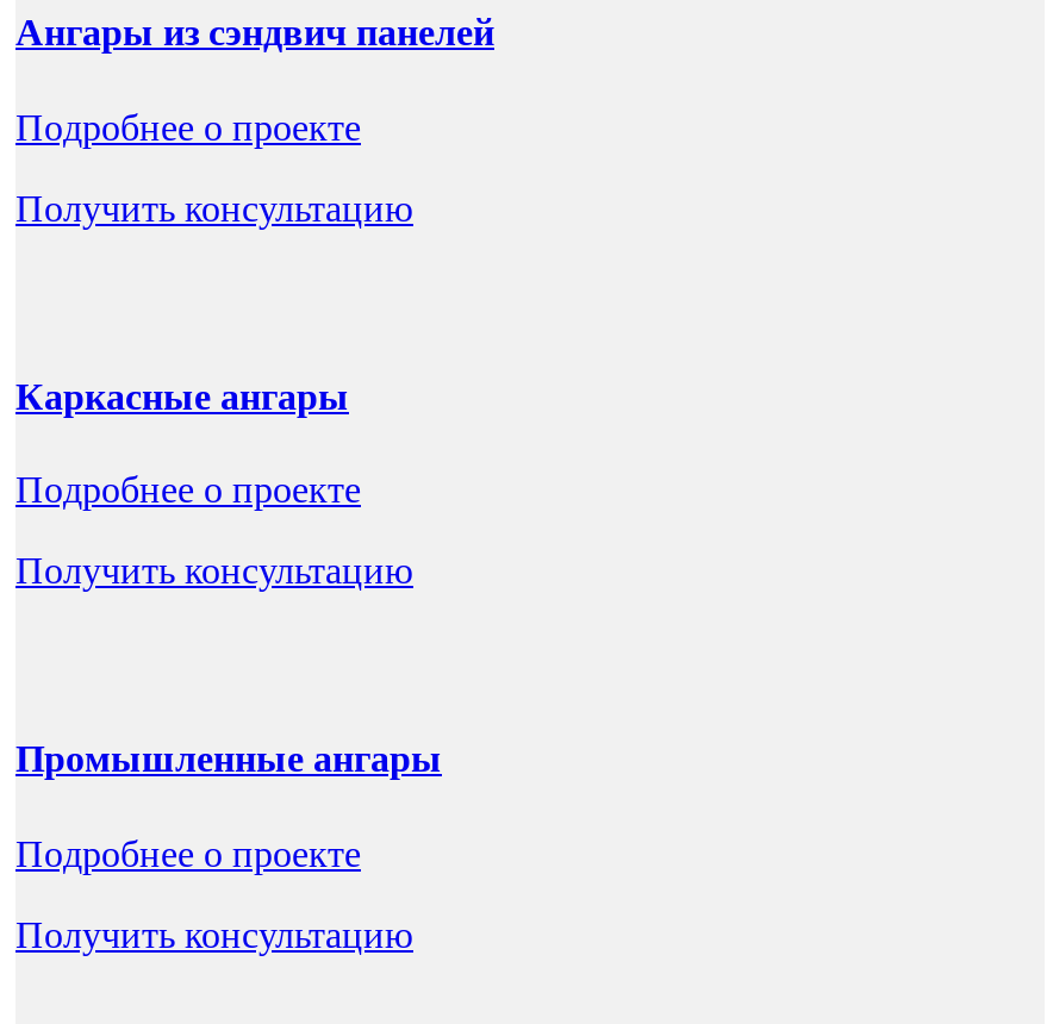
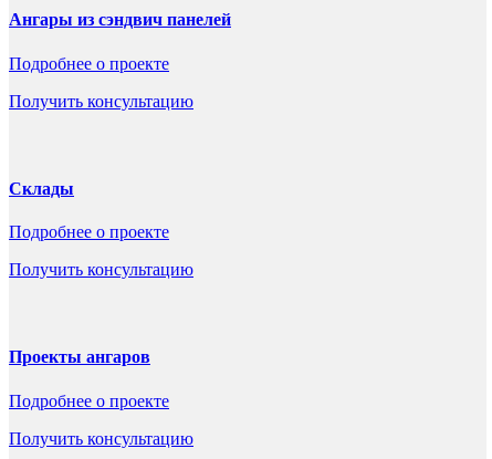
- Каркасные ангары
+ Склады

- Промышленные ангары
+ Проекты ангаров
